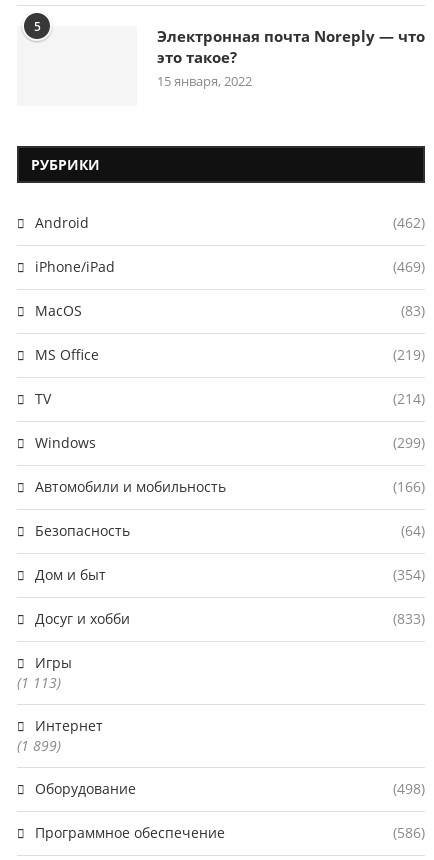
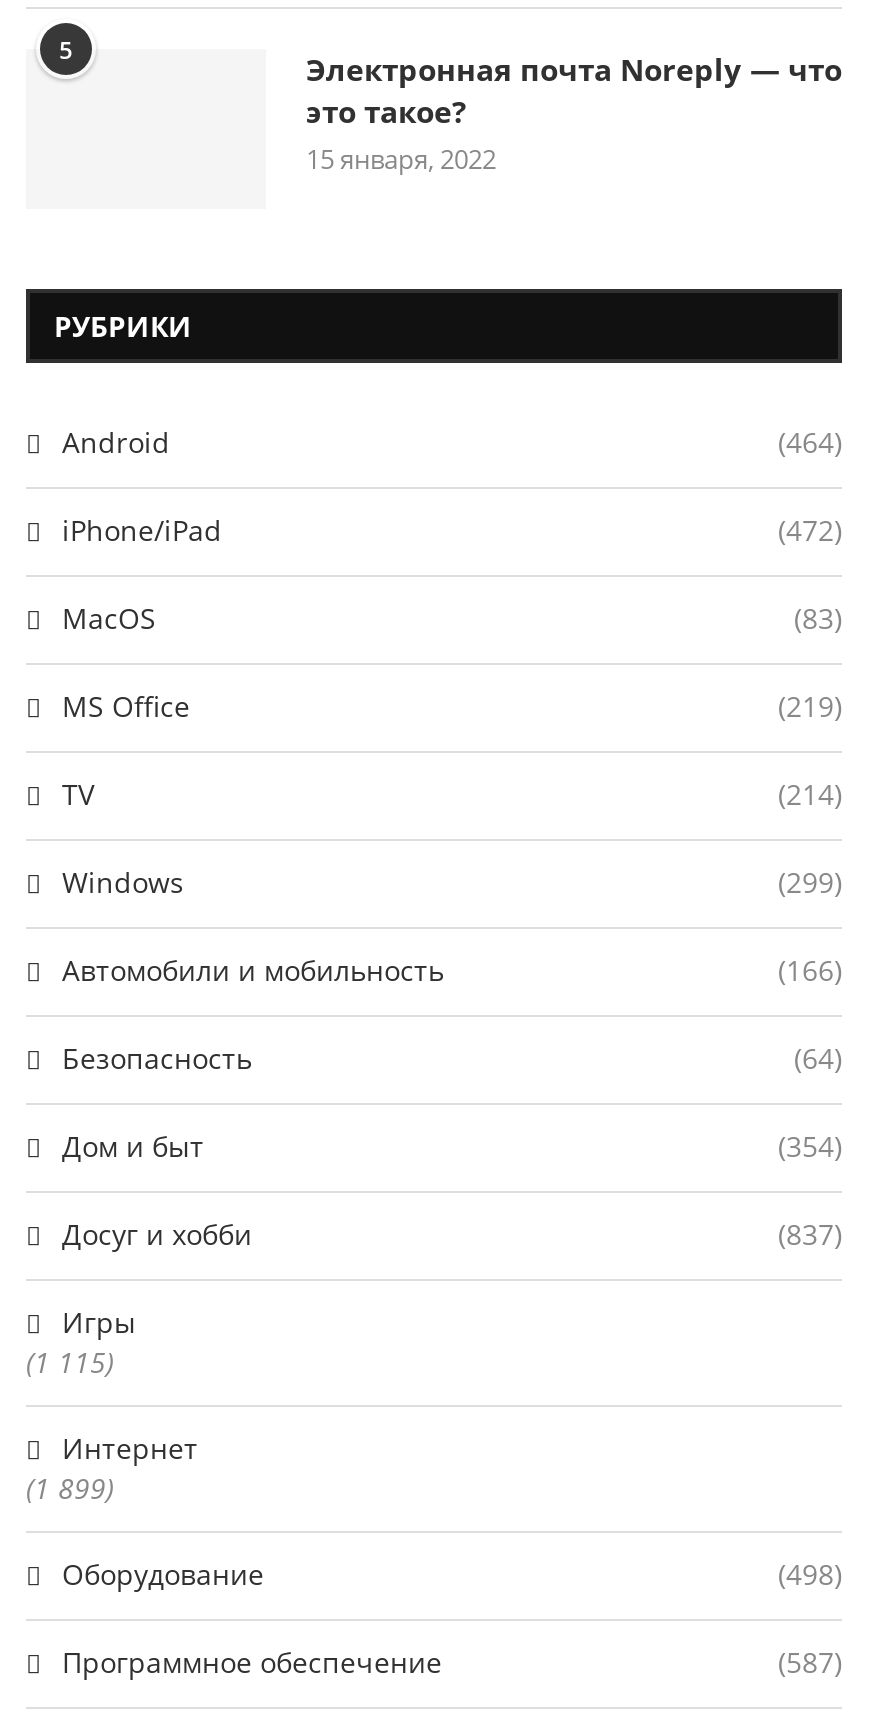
- (462)
+ (464)

- (469)
+ (472)

- (833)
+ (837)

- (1 113)
+ (1 115)

- (586)
+ (587)
